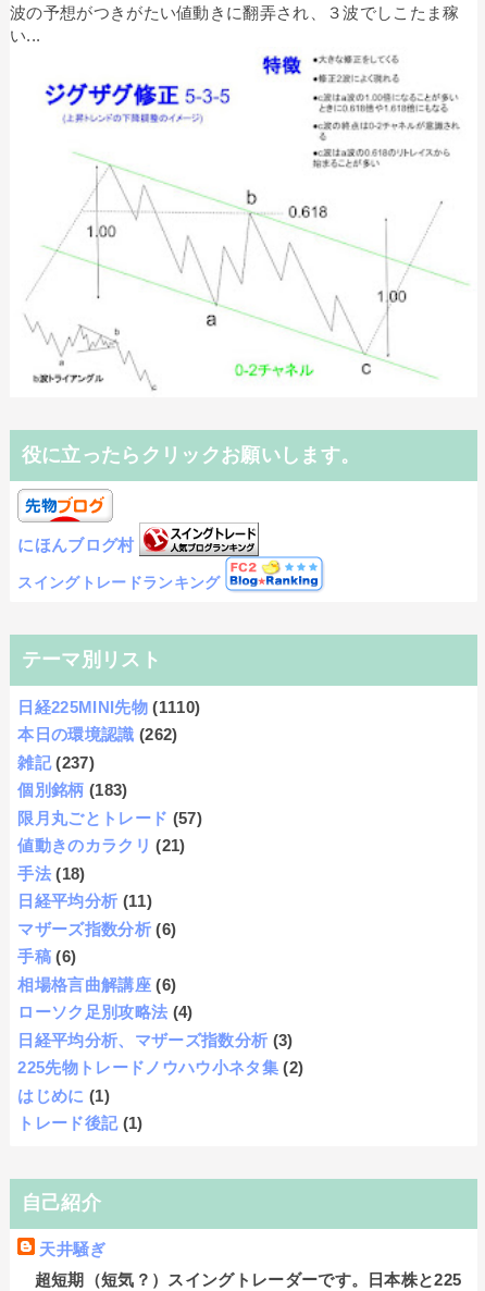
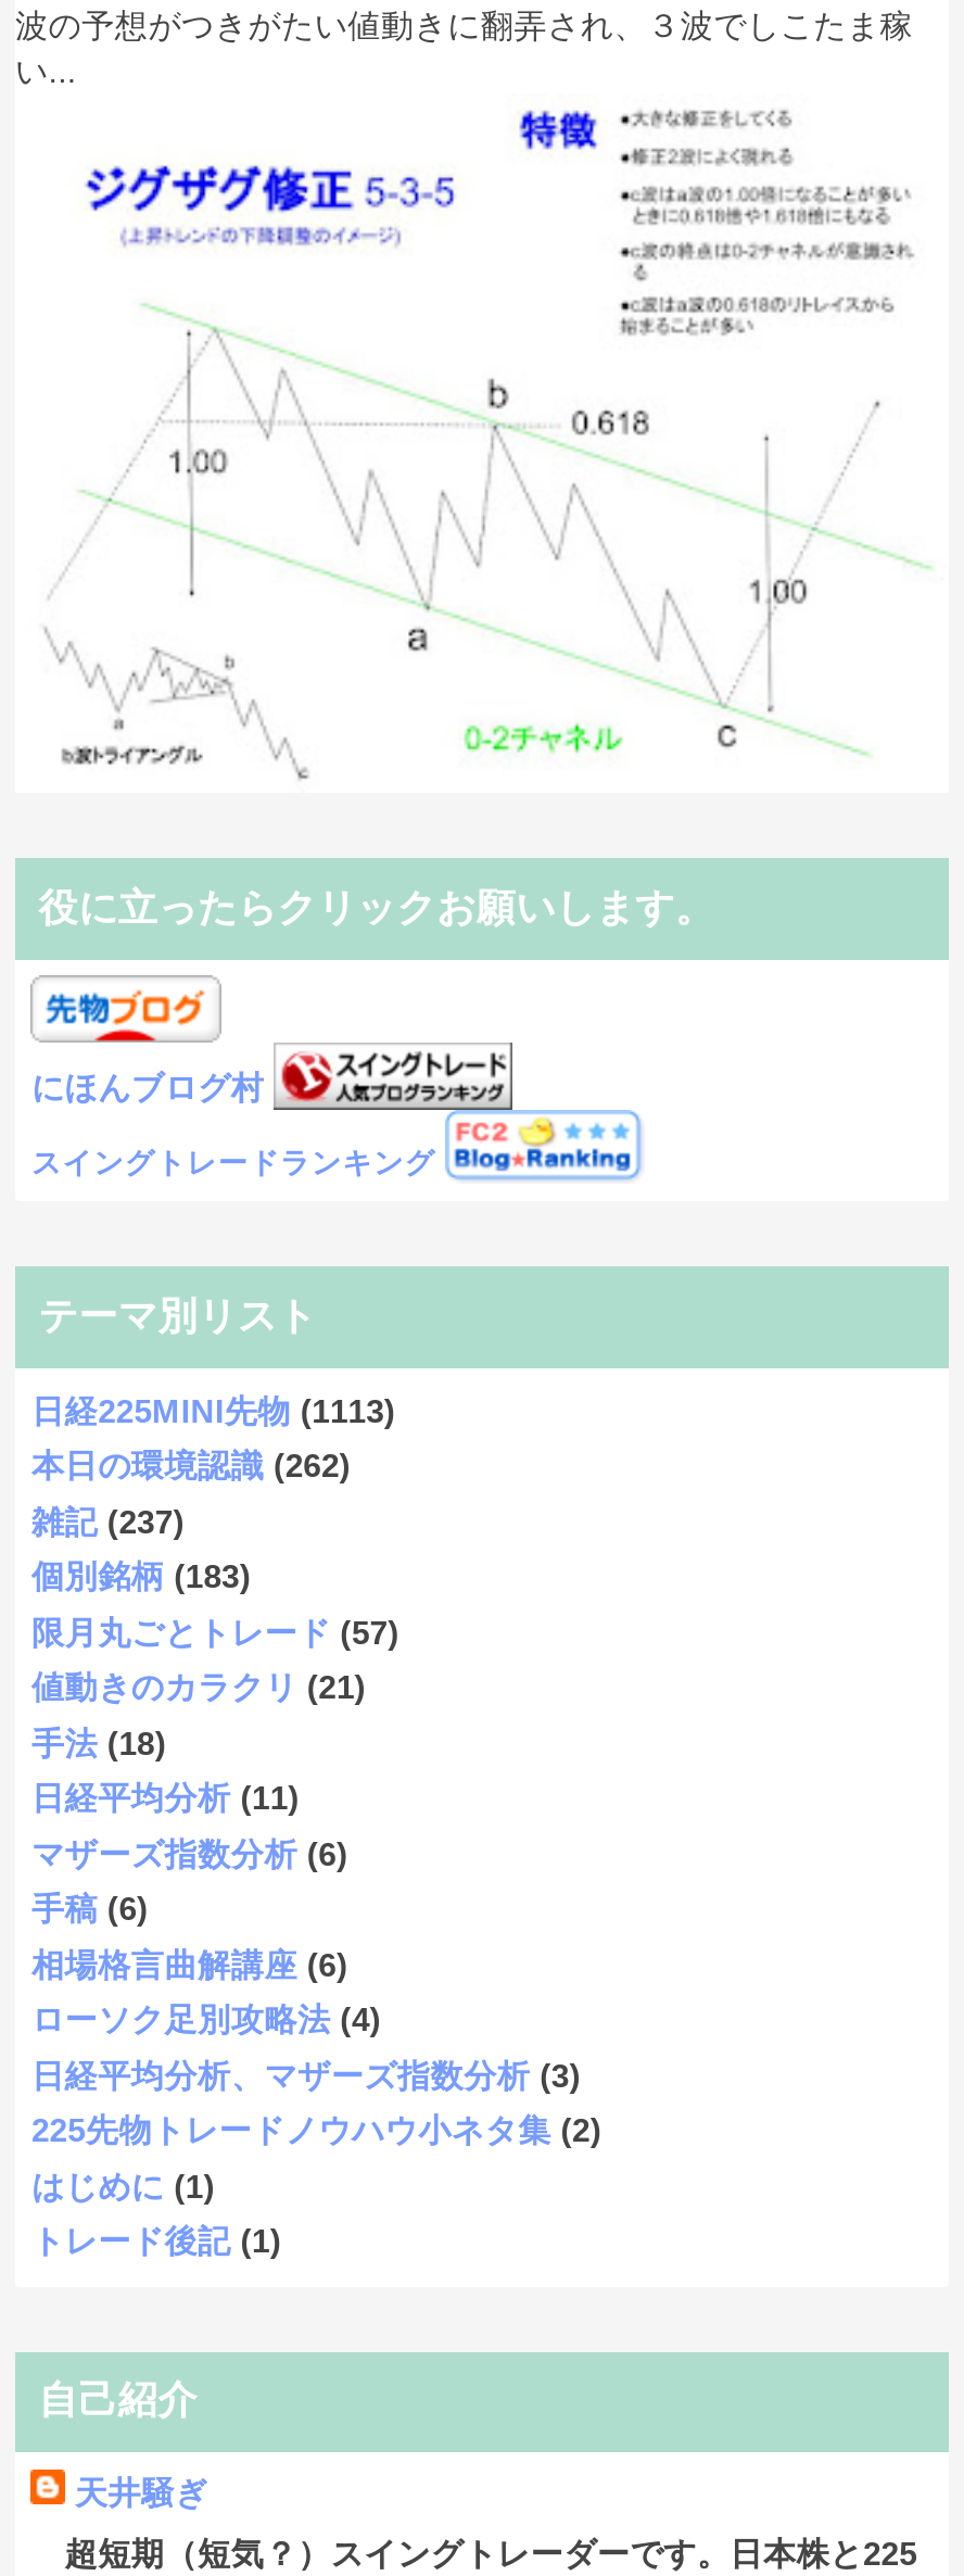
- 日経225MINI先物 (1110)
+ 日経225MINI先物 (1113)
